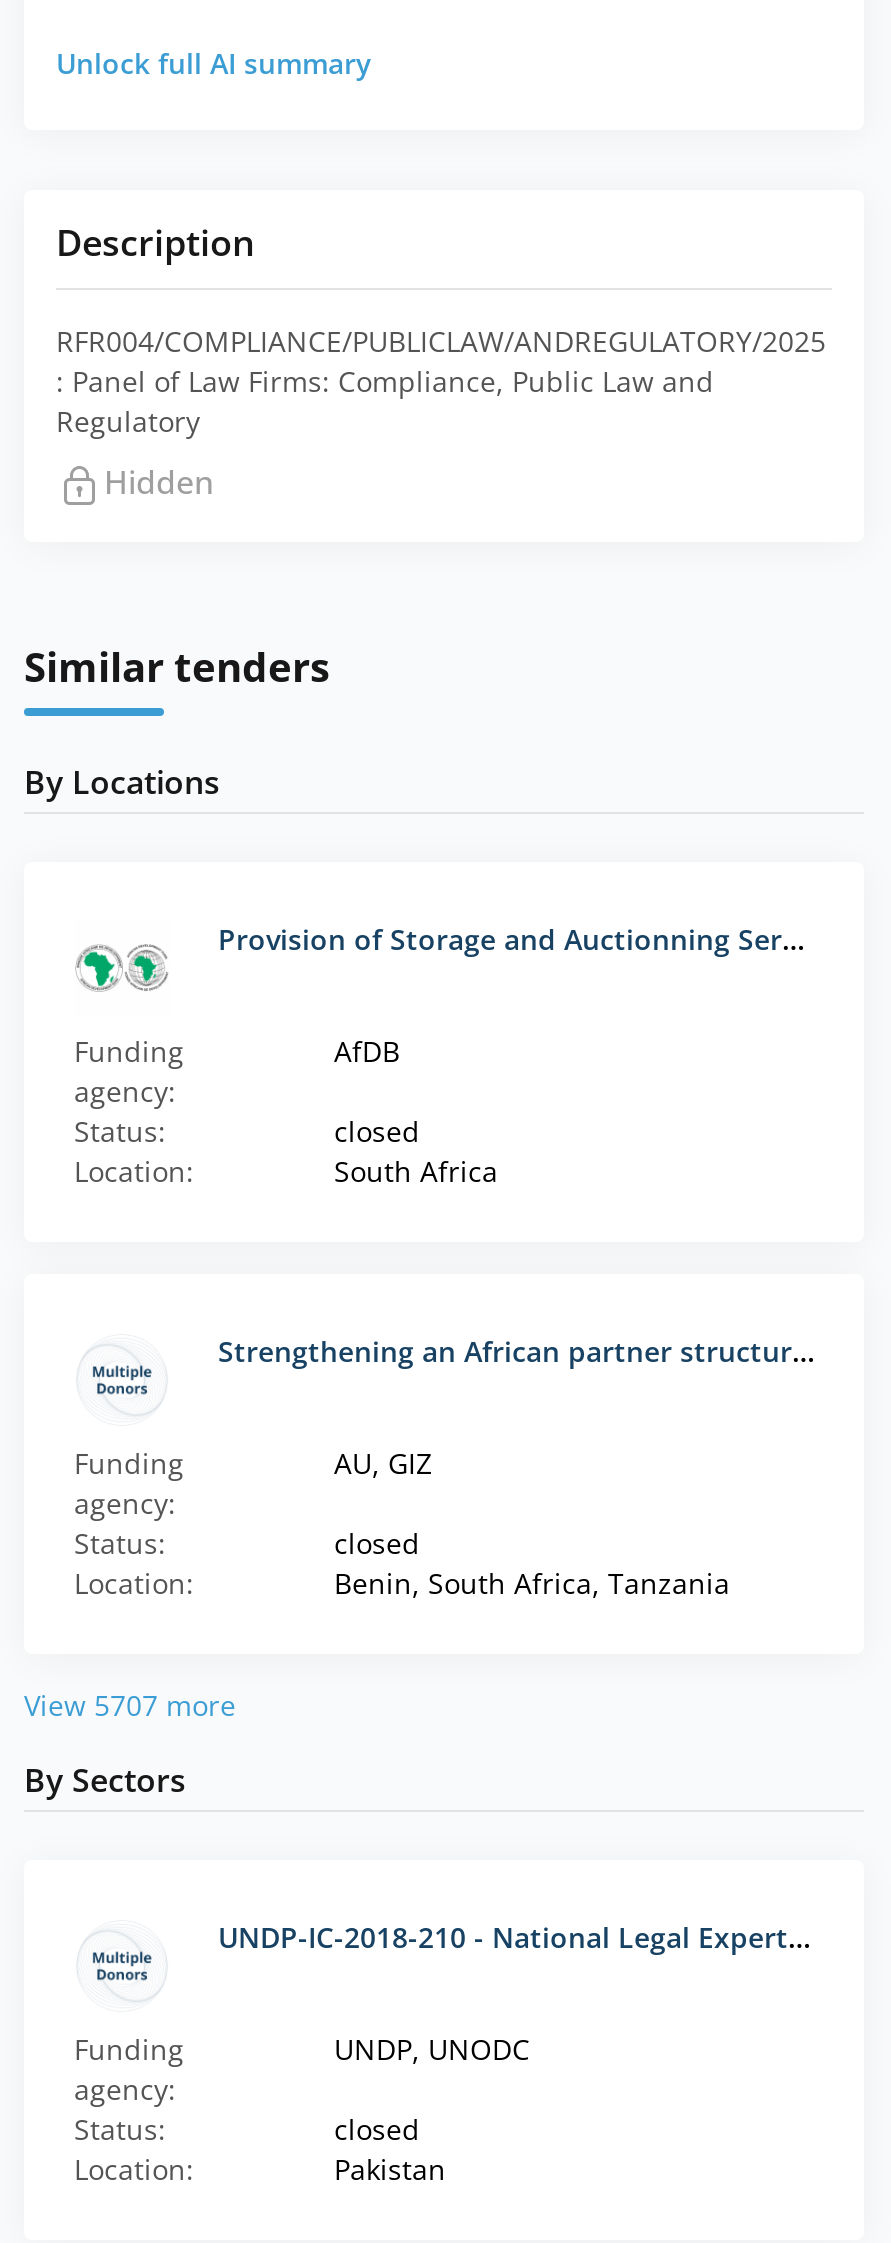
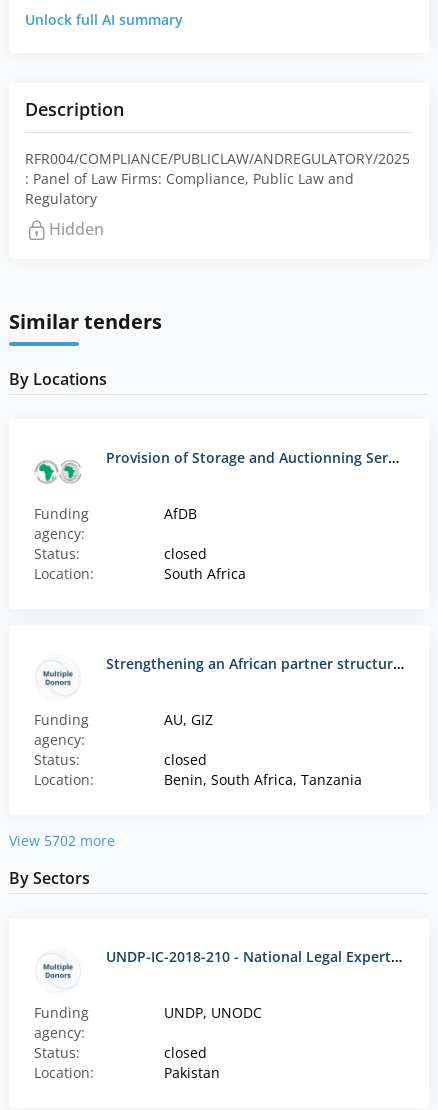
- View 5707 more
+ View 5702 more
